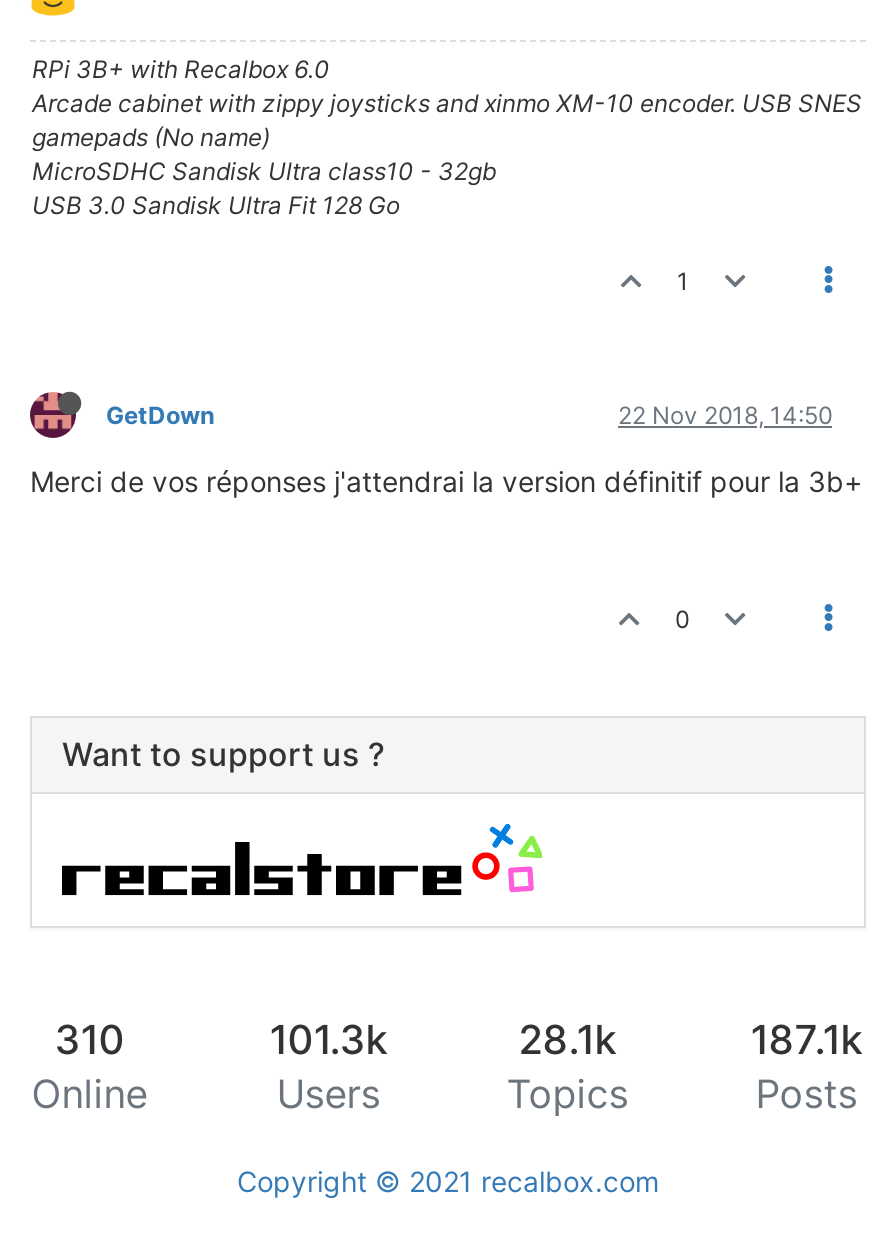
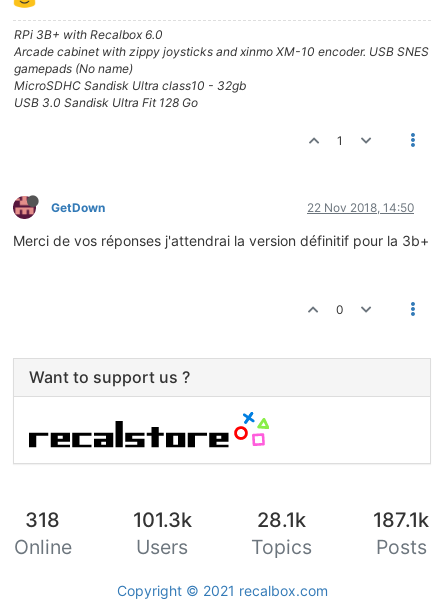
- 310
+ 318
